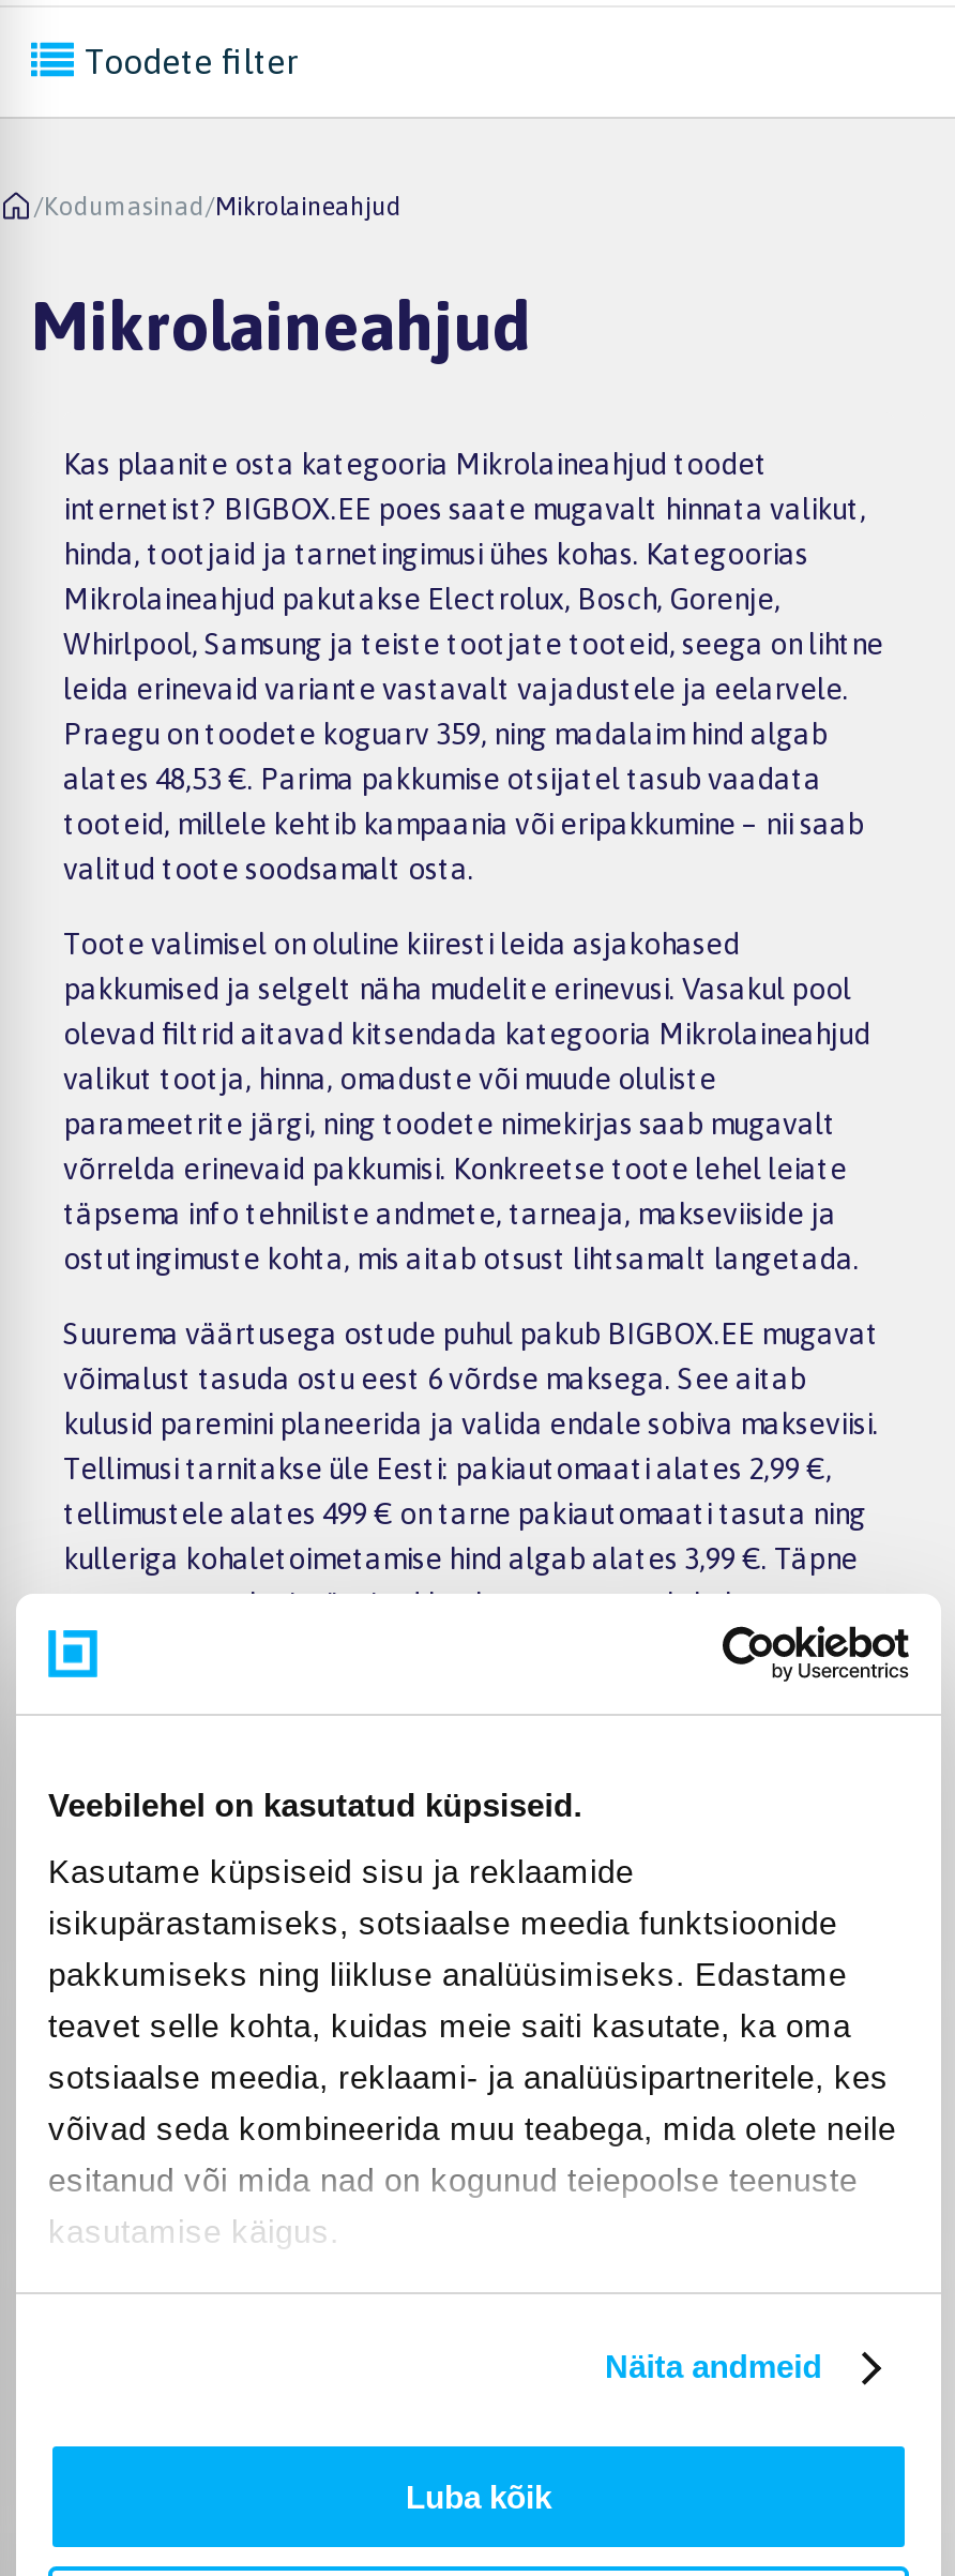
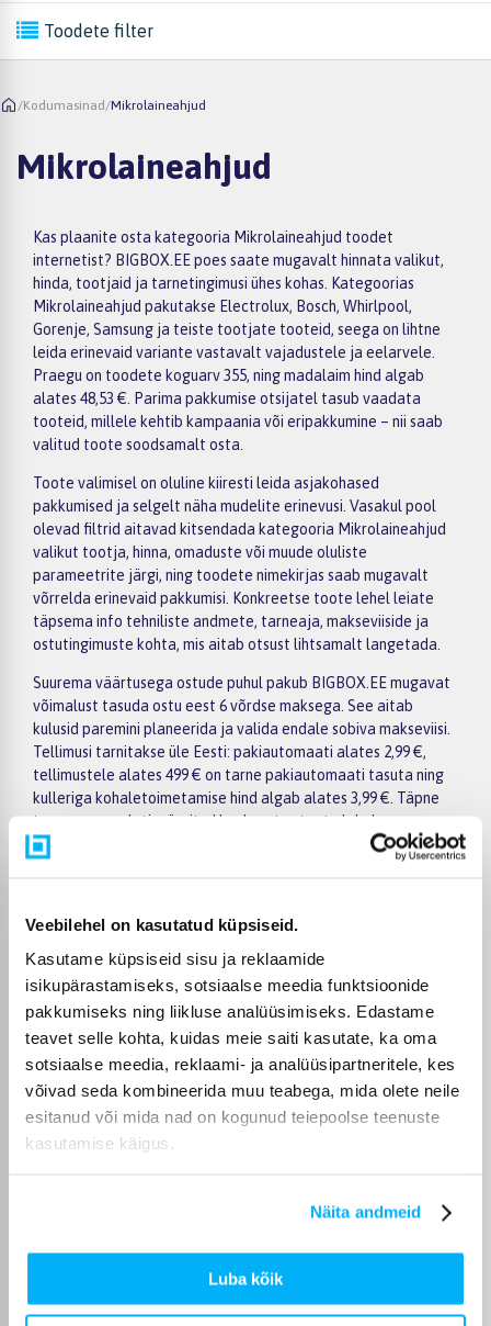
- Mikrolaineahjud pakutakse Electrolux, Bosch, Gorenje,
+ Mikrolaineahjud pakutakse Electrolux, Bosch, Whirlpool,

- Whirlpool, Samsung ja teiste tootjate tooteid, seega on lihtne
+ Gorenje, Samsung ja teiste tootjate tooteid, seega on lihtne

- Praegu on toodete koguarv 359, ning madalaim hind algab
+ Praegu on toodete koguarv 355, ning madalaim hind algab
